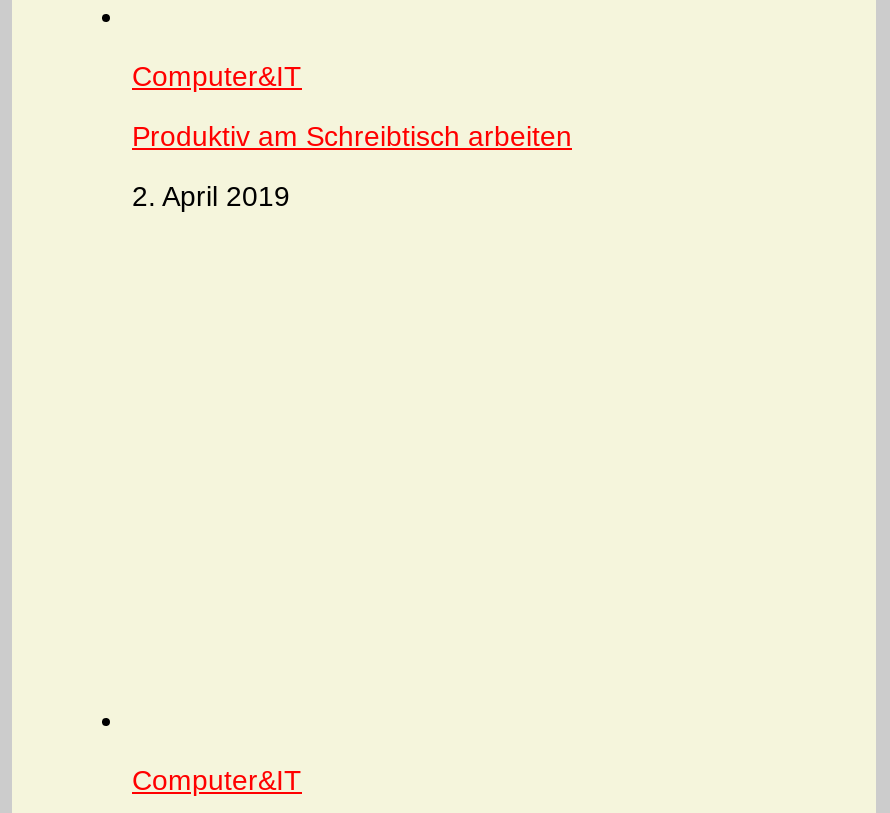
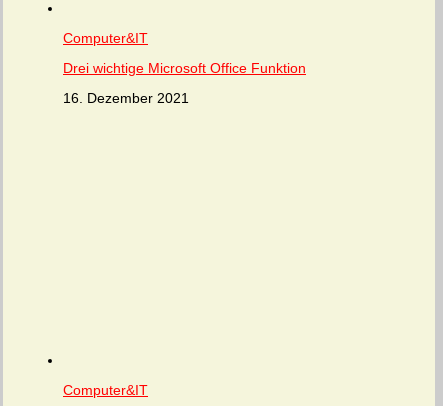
- Produktiv am Schreibtisch arbeiten
+ Drei wichtige Microsoft Office Funktion

- 2. April 2019
+ 16. Dezember 2021
